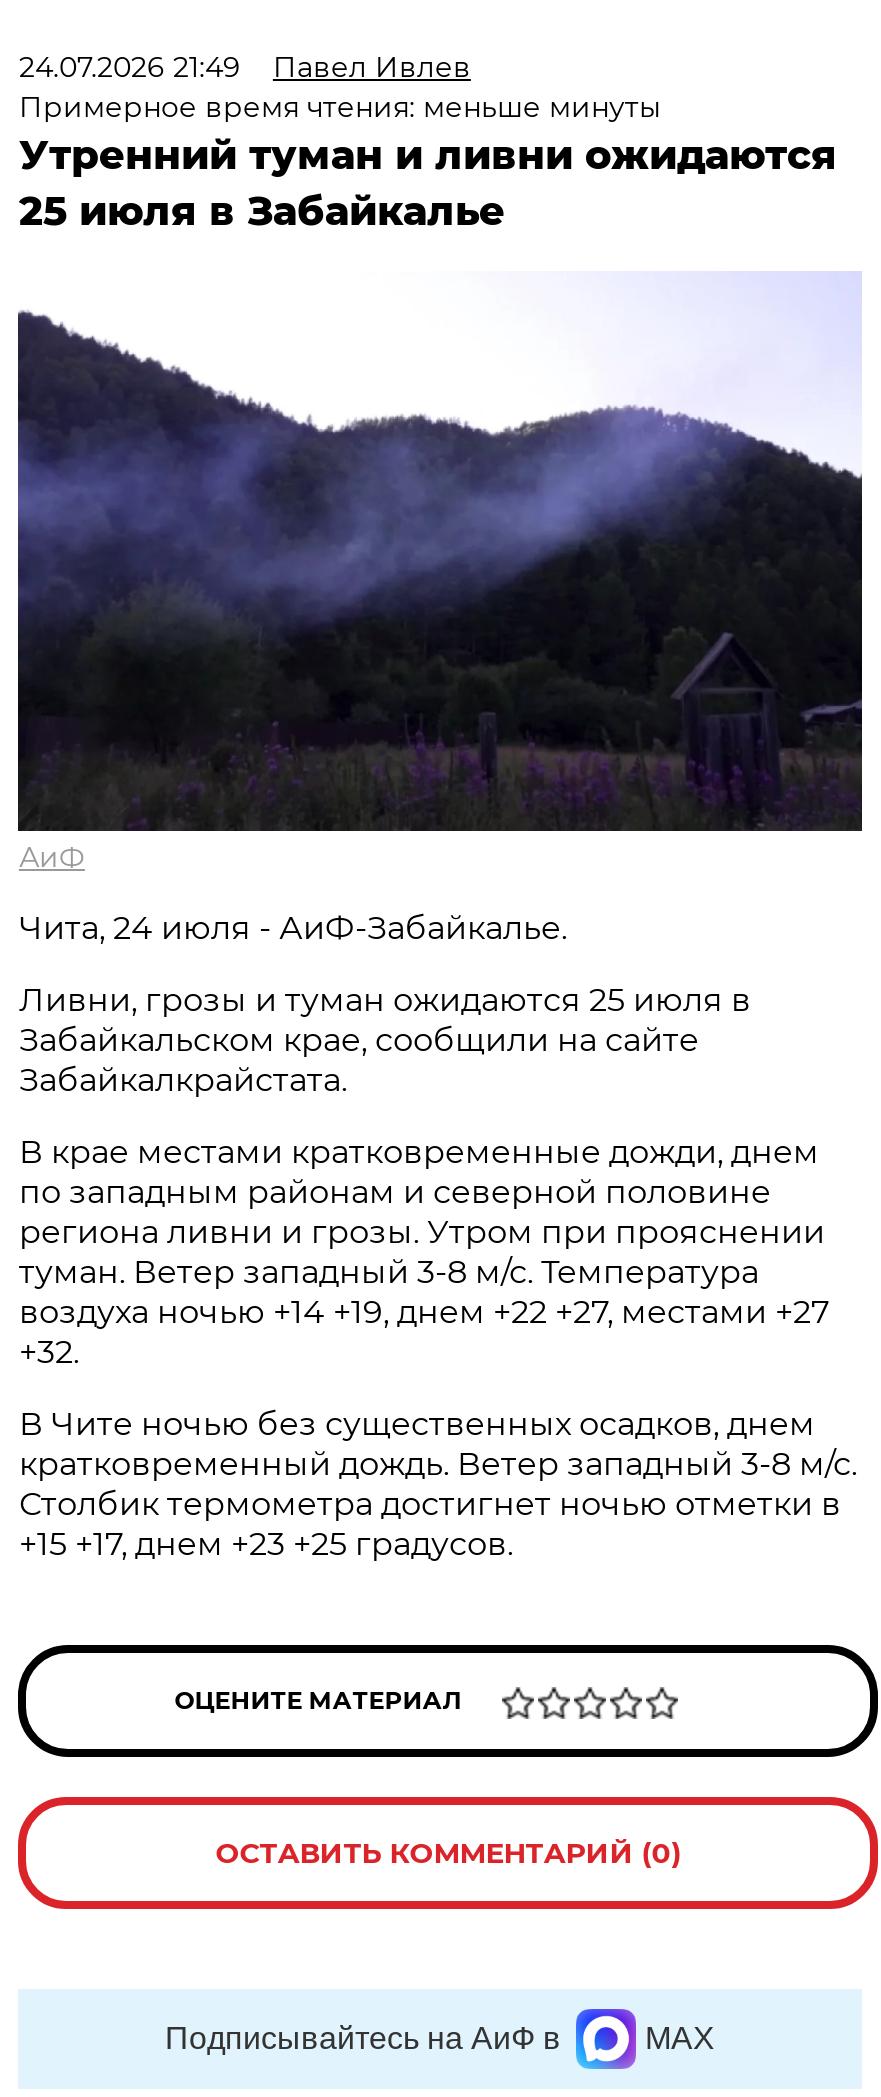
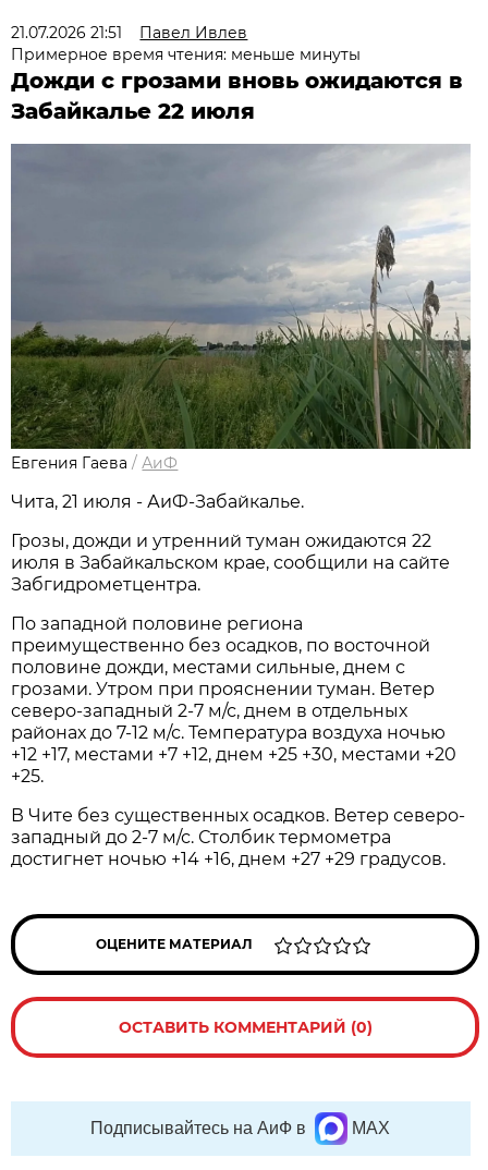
- 24.07.2026 21:49 Павел Ивлев
+ 21.07.2026 21:51 Павел Ивлев

- Утренний туман и ливни ожидаются
- 25 июля в Забайкалье
+ Дожди с грозами вновь ожидаются в
+ Забайкалье 22 июля

- [image]
- АиФ
+ [image]
+ Евгения Гаева / АиФ

- Чита, 24 июля - АиФ-Забайкалье.
+ Чита, 21 июля - АиФ-Забайкалье.

- Ливни, грозы и туман ожидаются 25 июля в
- Забайкальском крае, сообщили на сайте
- Забайкалкрайстата.
+ Грозы, дожди и утренний туман ожидаются 22
+ июля в Забайкальском крае, сообщили на сайте
+ Забгидрометцентра.

- В крае местами кратковременные дожди, днем
- по западным районам и северной половине
- региона ливни и грозы. Утром при прояснении
- туман. Ветер западный 3-8 м/с. Температура
- воздуха ночью +14 +19, днем +22 +27, местами +27
- +32.
+ По западной половине региона
+ преимущественно без осадков, по восточной
+ половине дожди, местами сильные, днем с
+ грозами. Утром при прояснении туман. Ветер
+ северо-западный 2-7 м/с, днем в отдельных
+ районах до 7-12 м/с. Температура воздуха ночью
+ +12 +17, местами +7 +12, днем +25 +30, местами +20
+ +25.

- В Чите ночью без существенных осадков, днем
- кратковременный дождь. Ветер западный 3-8 м/с.
- Столбик термометра достигнет ночью отметки в
- +15 +17, днем +23 +25 градусов.
+ В Чите без существенных осадков. Ветер северо-
+ западный до 2-7 м/с. Столбик термометра
+ достигнет ночью +14 +16, днем +27 +29 градусов.
